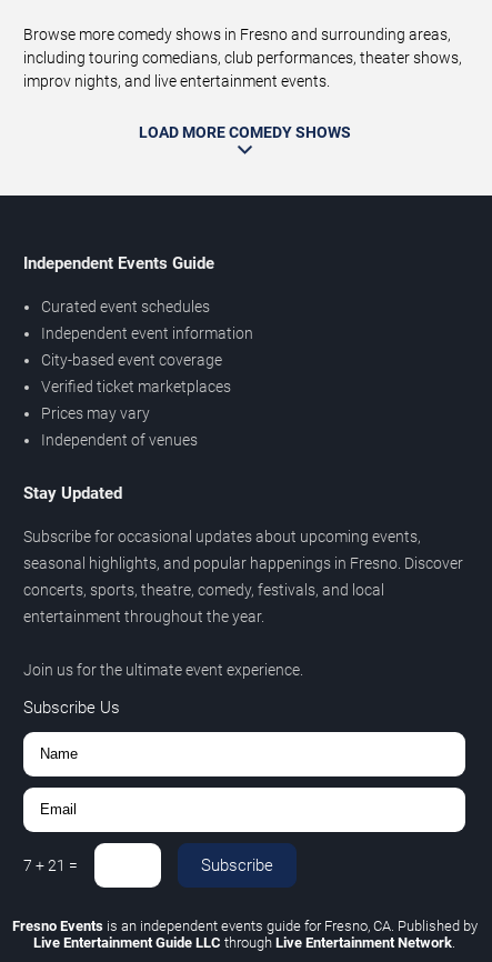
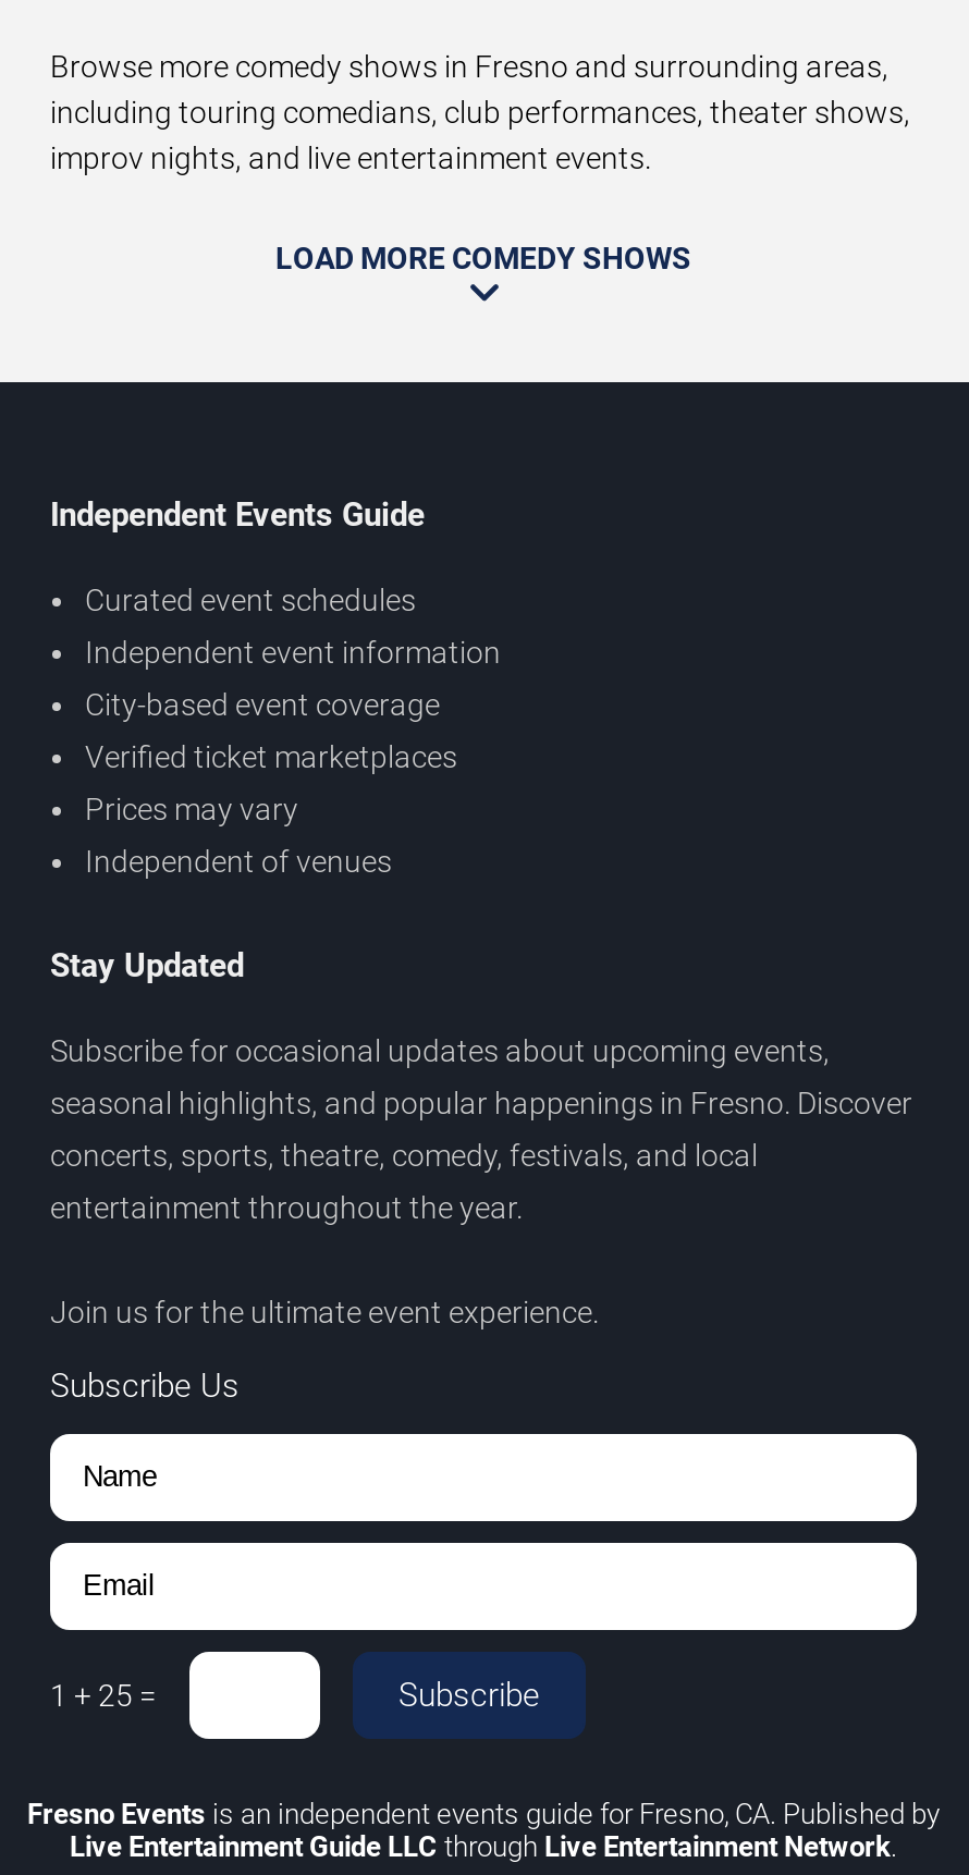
- 7 + 21 =
+ 1 + 25 =
